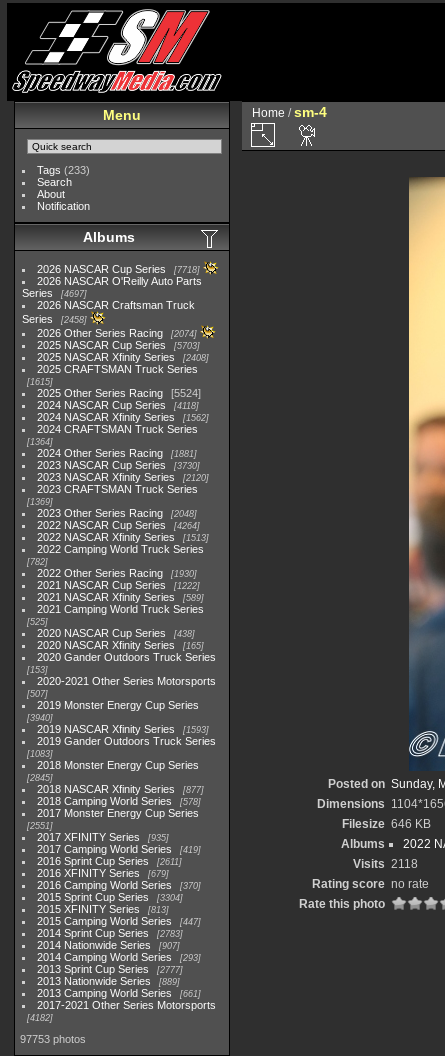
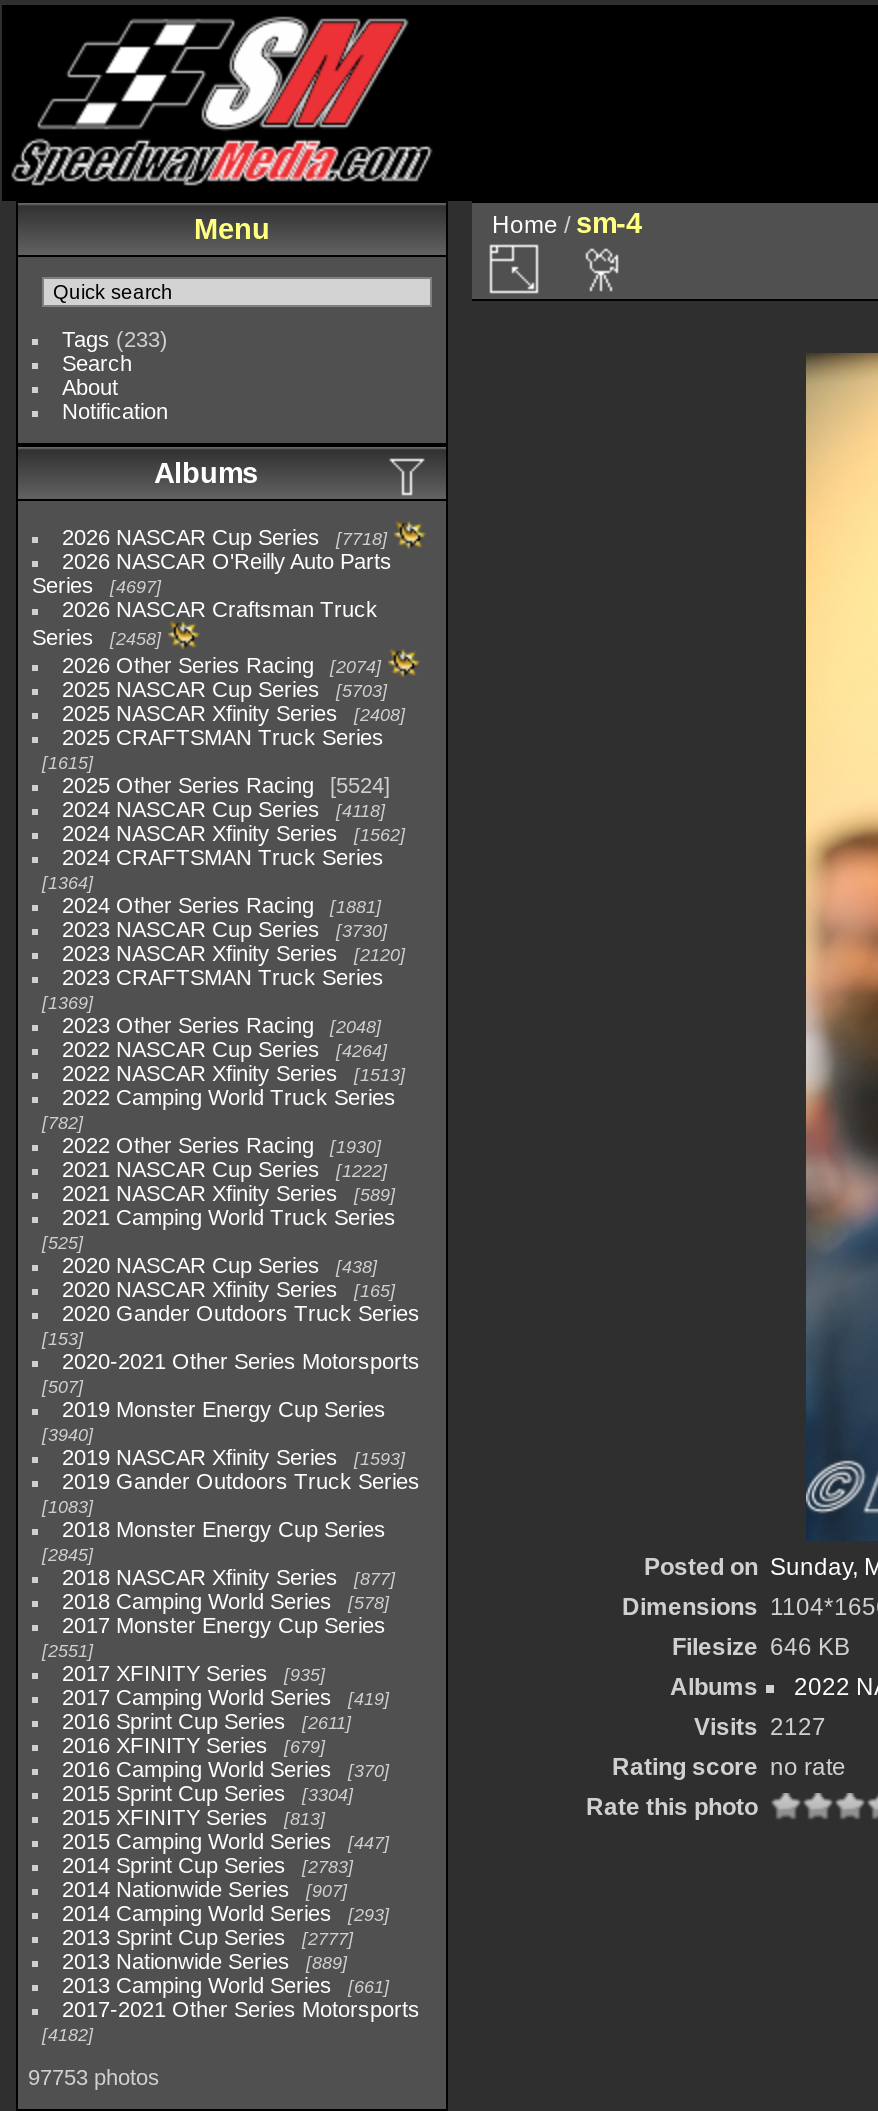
- Visits 2118
+ Visits 2127
